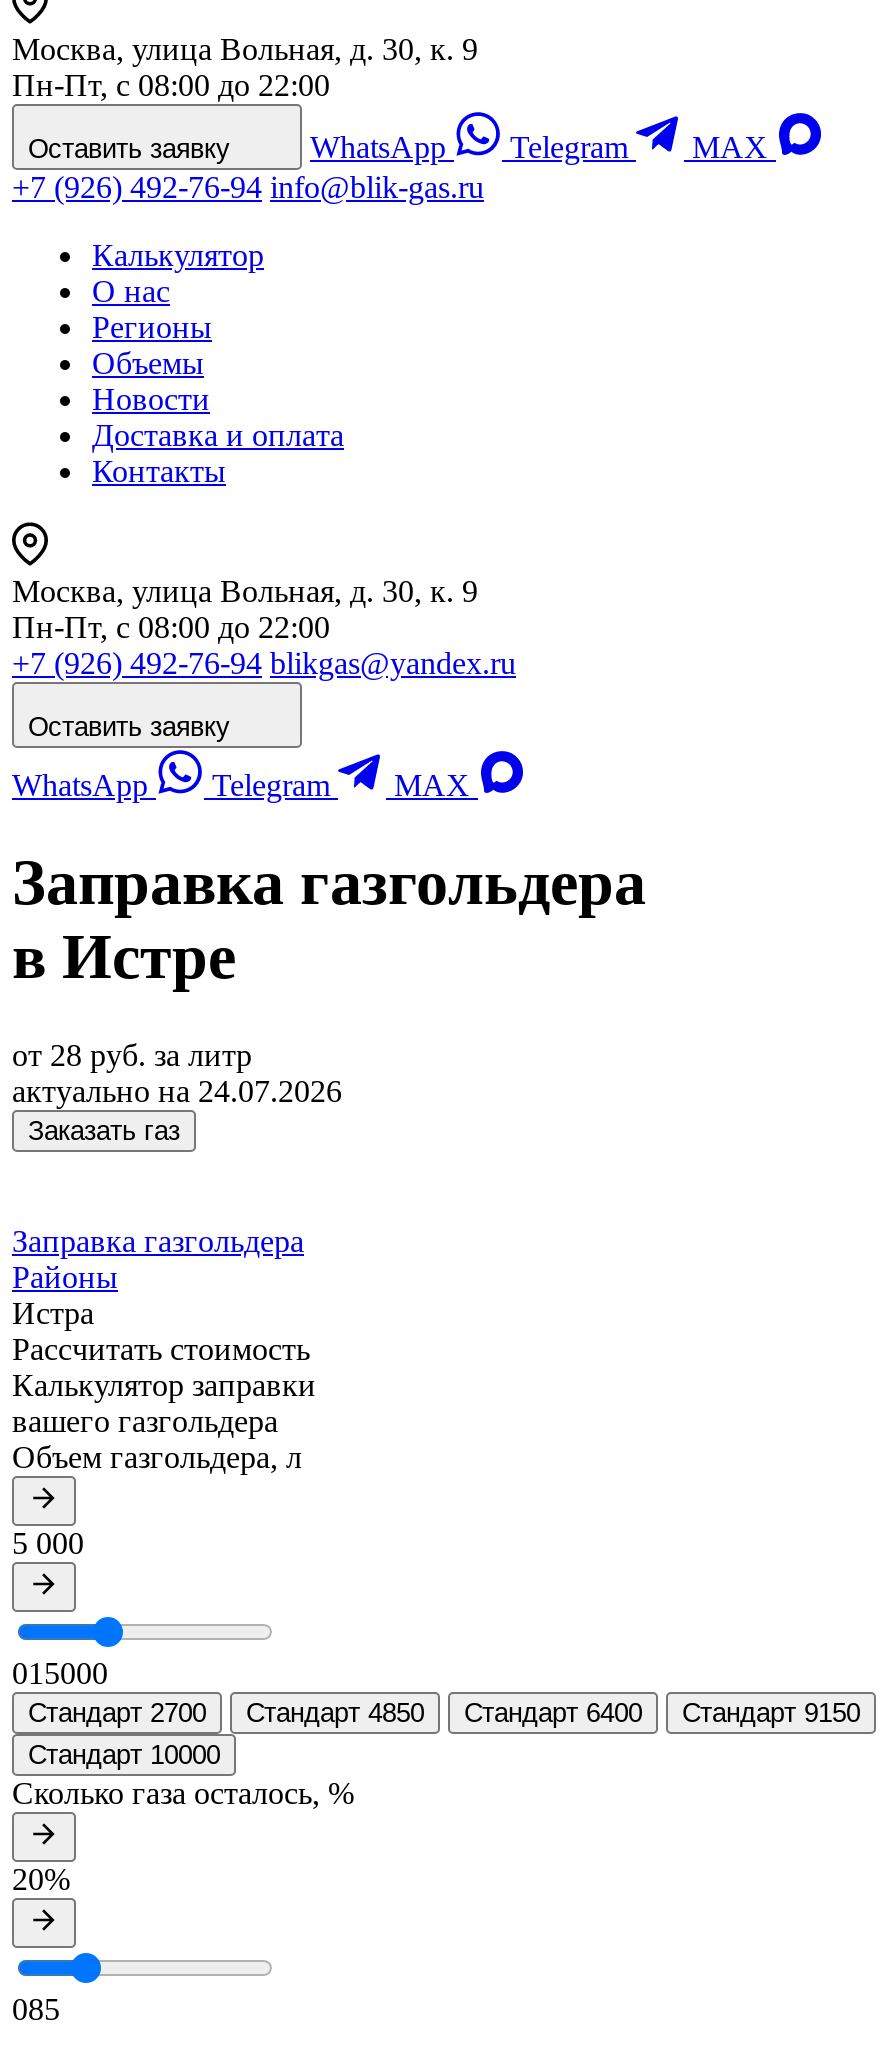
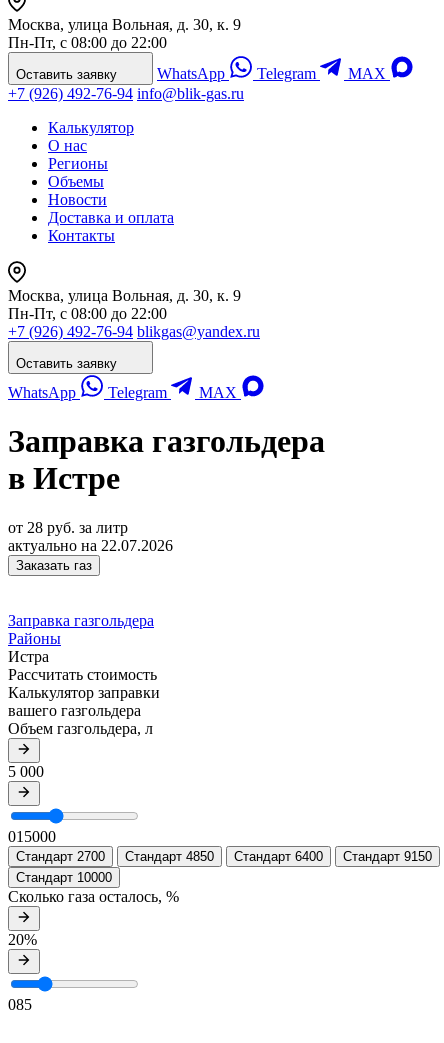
- актуально на 24.07.2026
+ актуально на 22.07.2026
